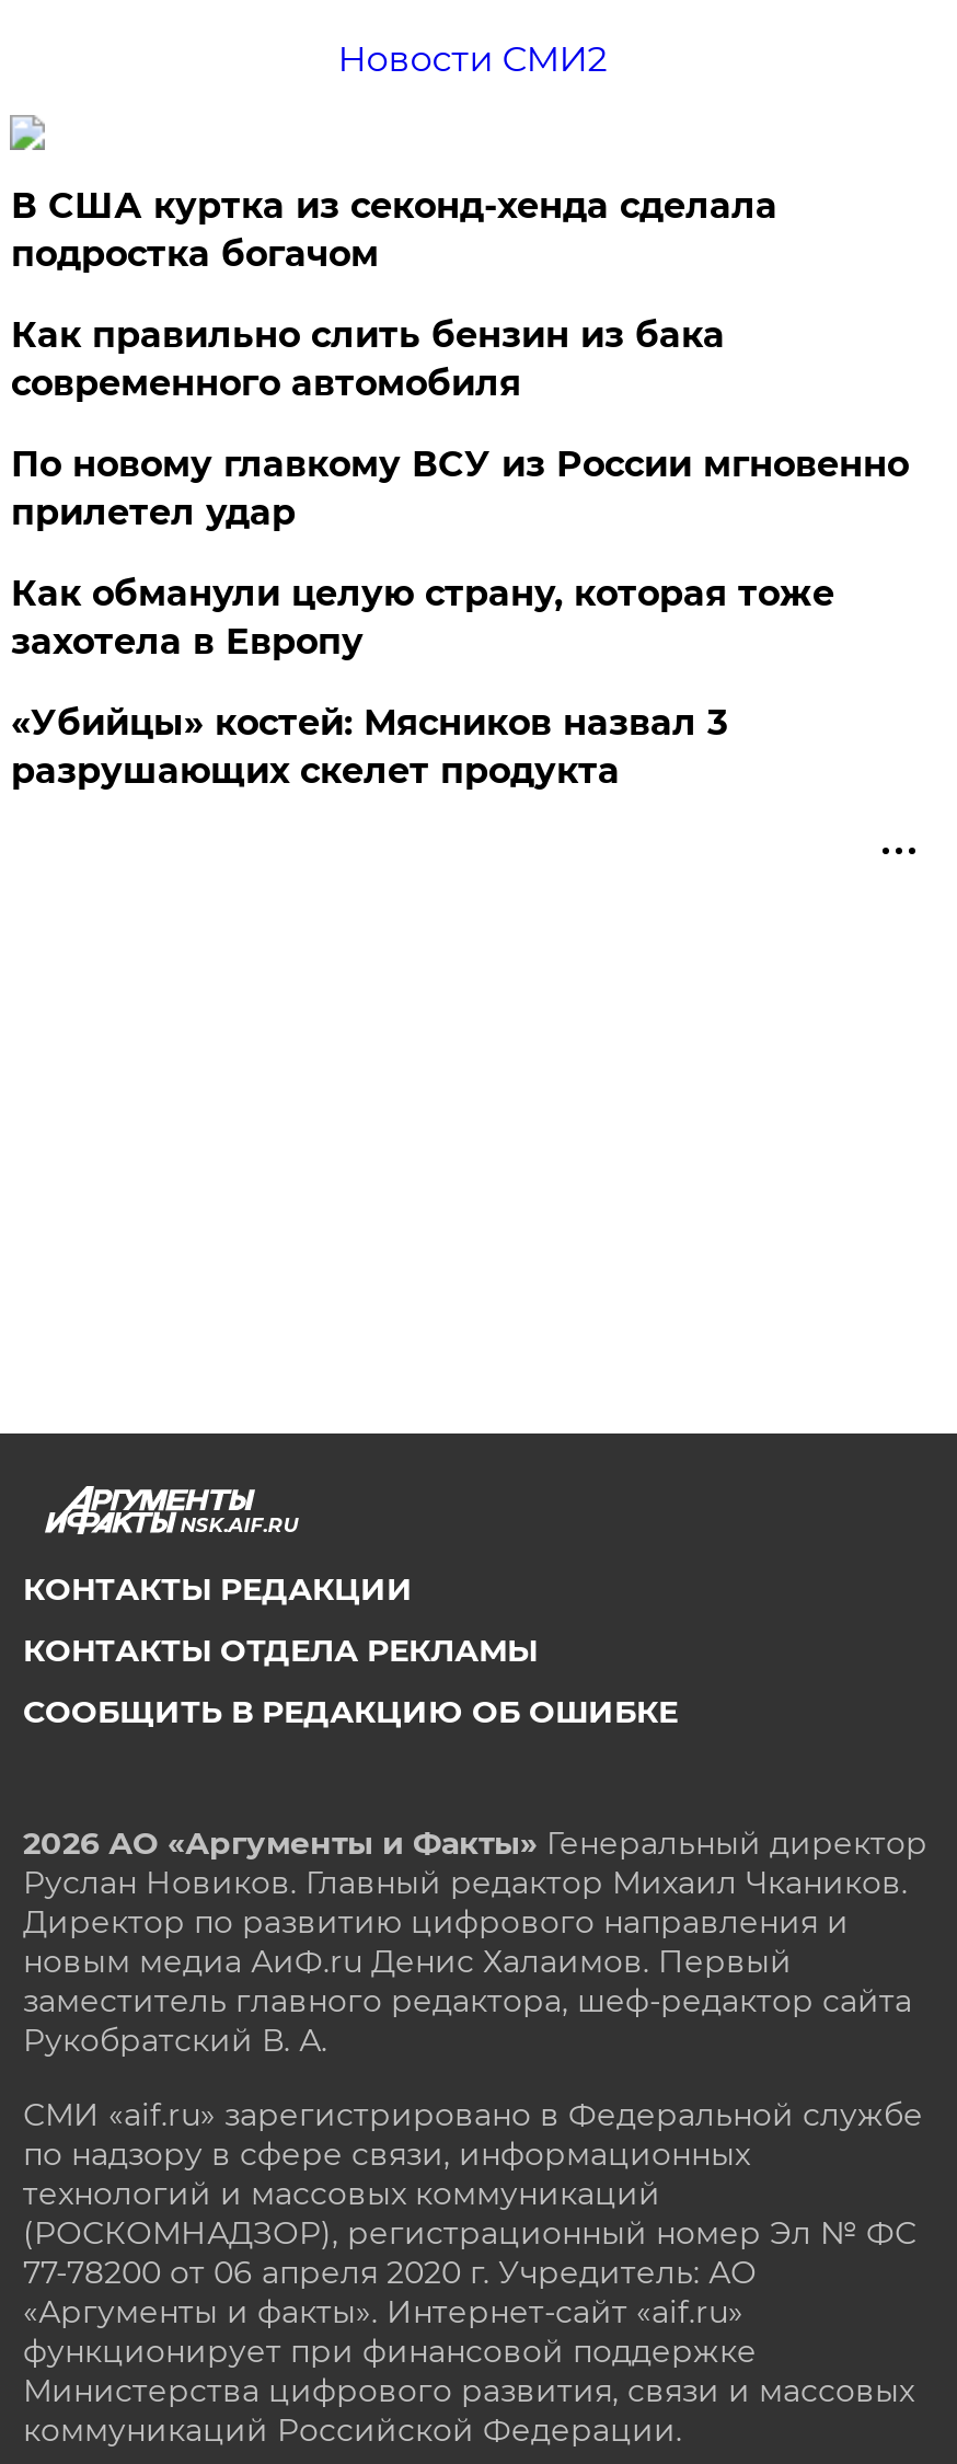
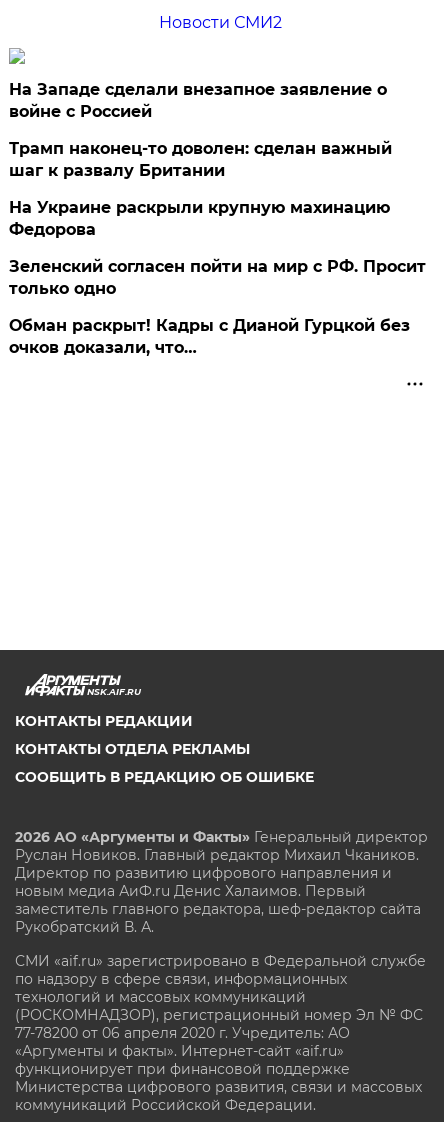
- В США куртка из секонд-хенда сделала
- подростка богачом
+ На Западе сделали внезапное заявление о
+ войне с Россией

- Как правильно слить бензин из бака
- современного автомобиля
+ Трамп наконец-то доволен: сделан важный
+ шаг к развалу Британии

- По новому главкому ВСУ из России мгновенно
- прилетел удар
+ На Украине раскрыли крупную махинацию
+ Федорова

- Как обманули целую страну, которая тоже
- захотела в Европу
+ Зеленский согласен пойти на мир с РФ. Просит
+ только одно

- «Убийцы» костей: Мясников назвал 3
- разрушающих скелет продукта
+ Обман раскрыт! Кадры с Дианой Гурцкой без
+ очков доказали, что…
